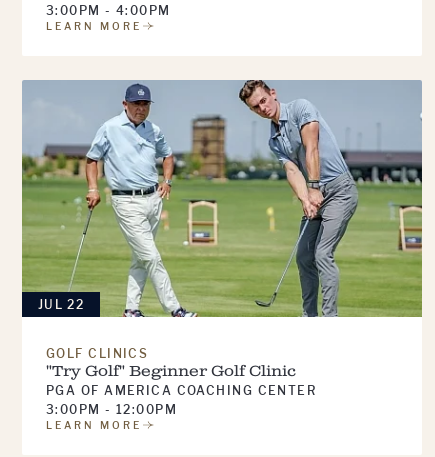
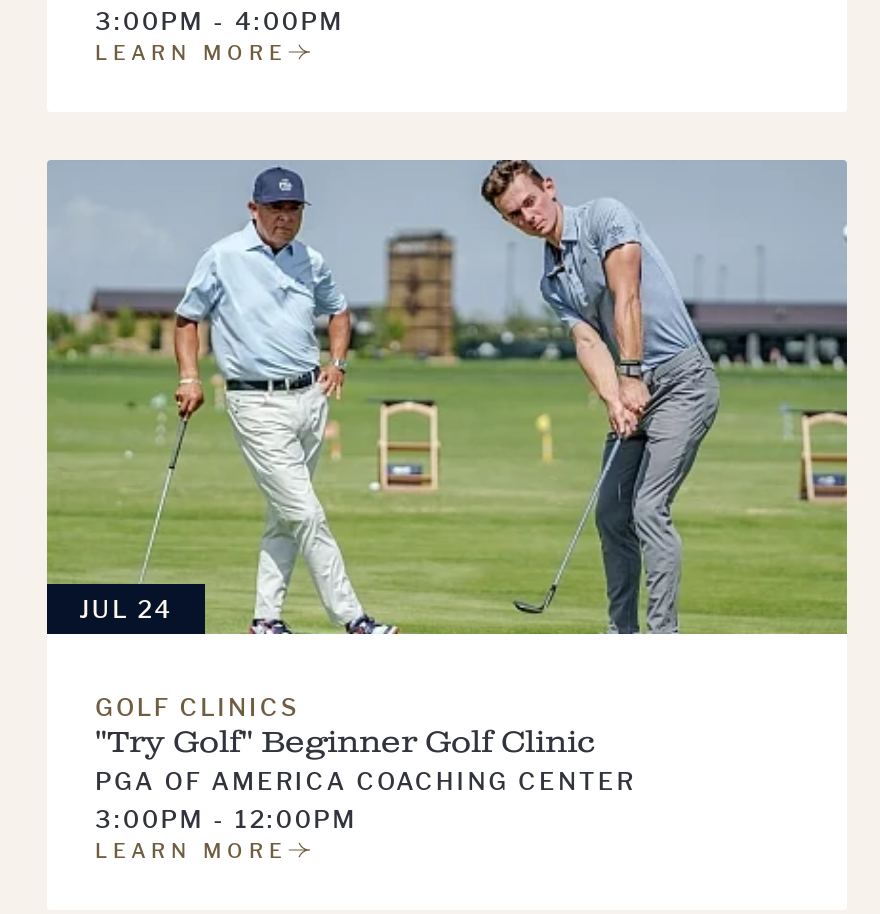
- JUL 22
+ JUL 24
